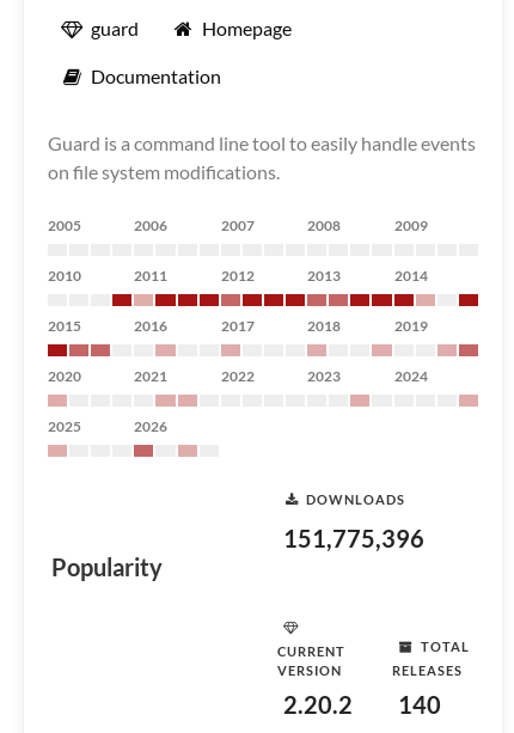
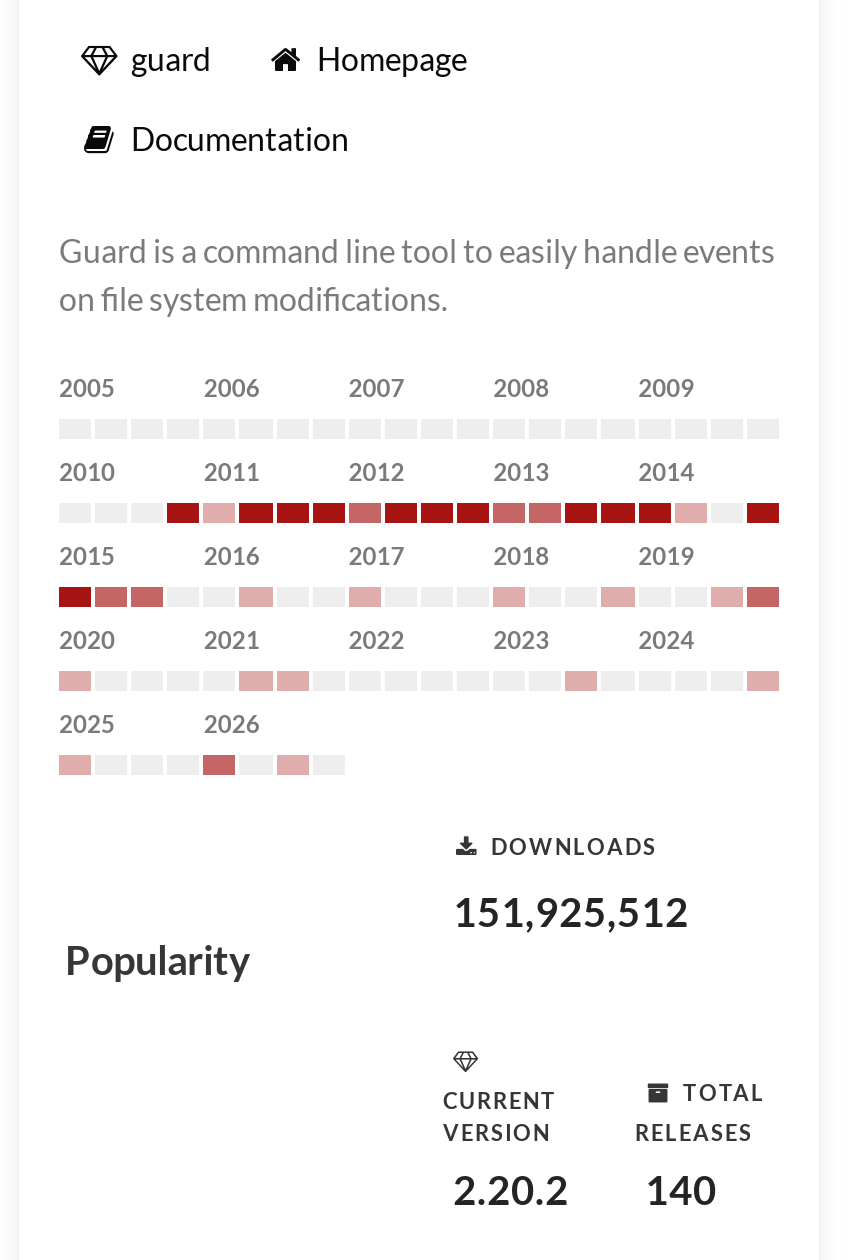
- 151,775,396
+ 151,925,512
